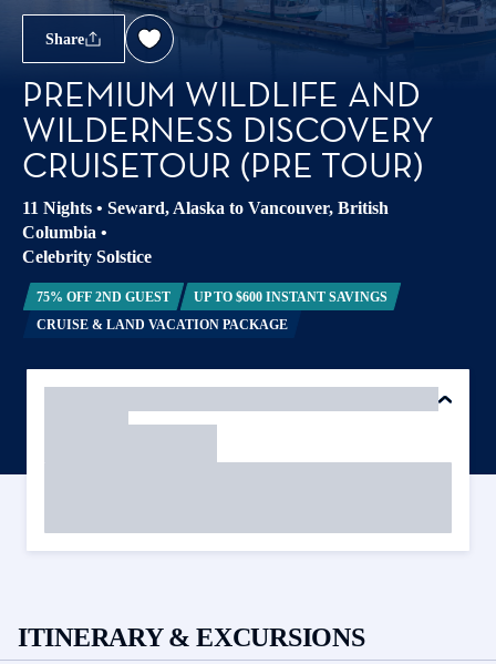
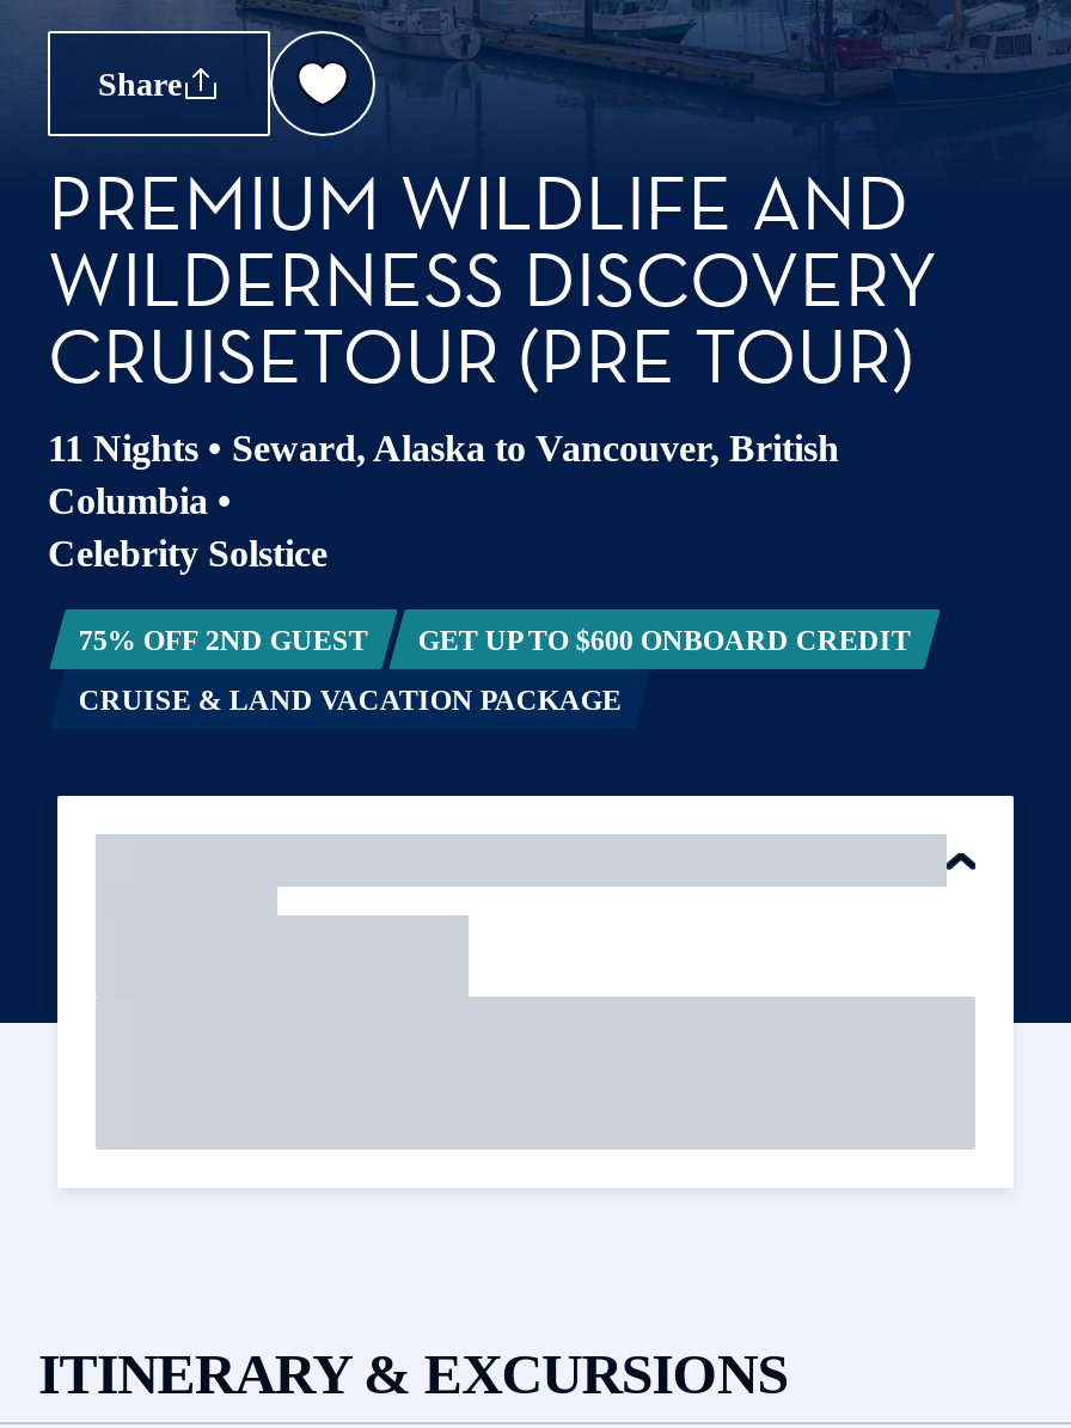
- UP TO $600 INSTANT SAVINGS
+ GET UP TO $600 ONBOARD CREDIT
